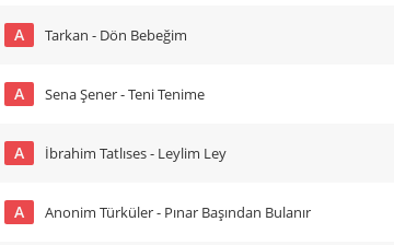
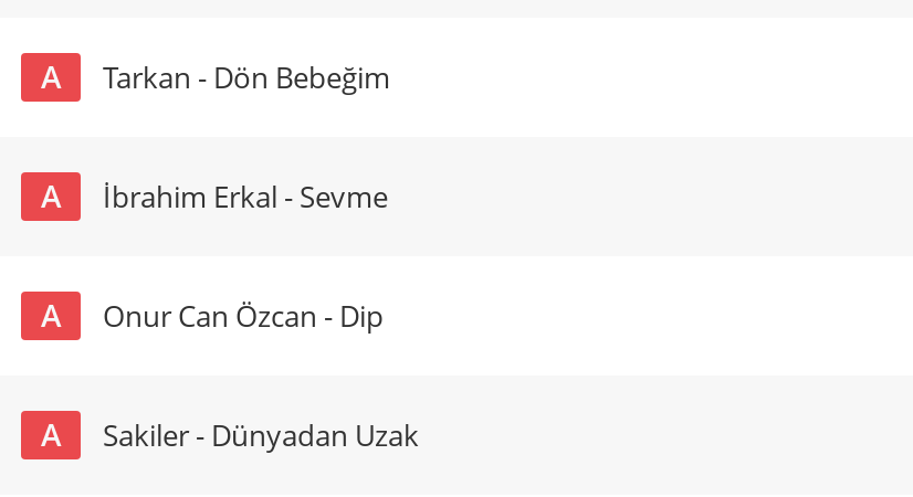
- Sena Şener - Teni Tenime
+ İbrahim Erkal - Sevme

- İbrahim Tatlıses - Leylim Ley
+ Onur Can Özcan - Dip

- Anonim Türküler - Pınar Başından Bulanır
+ Sakiler - Dünyadan Uzak
